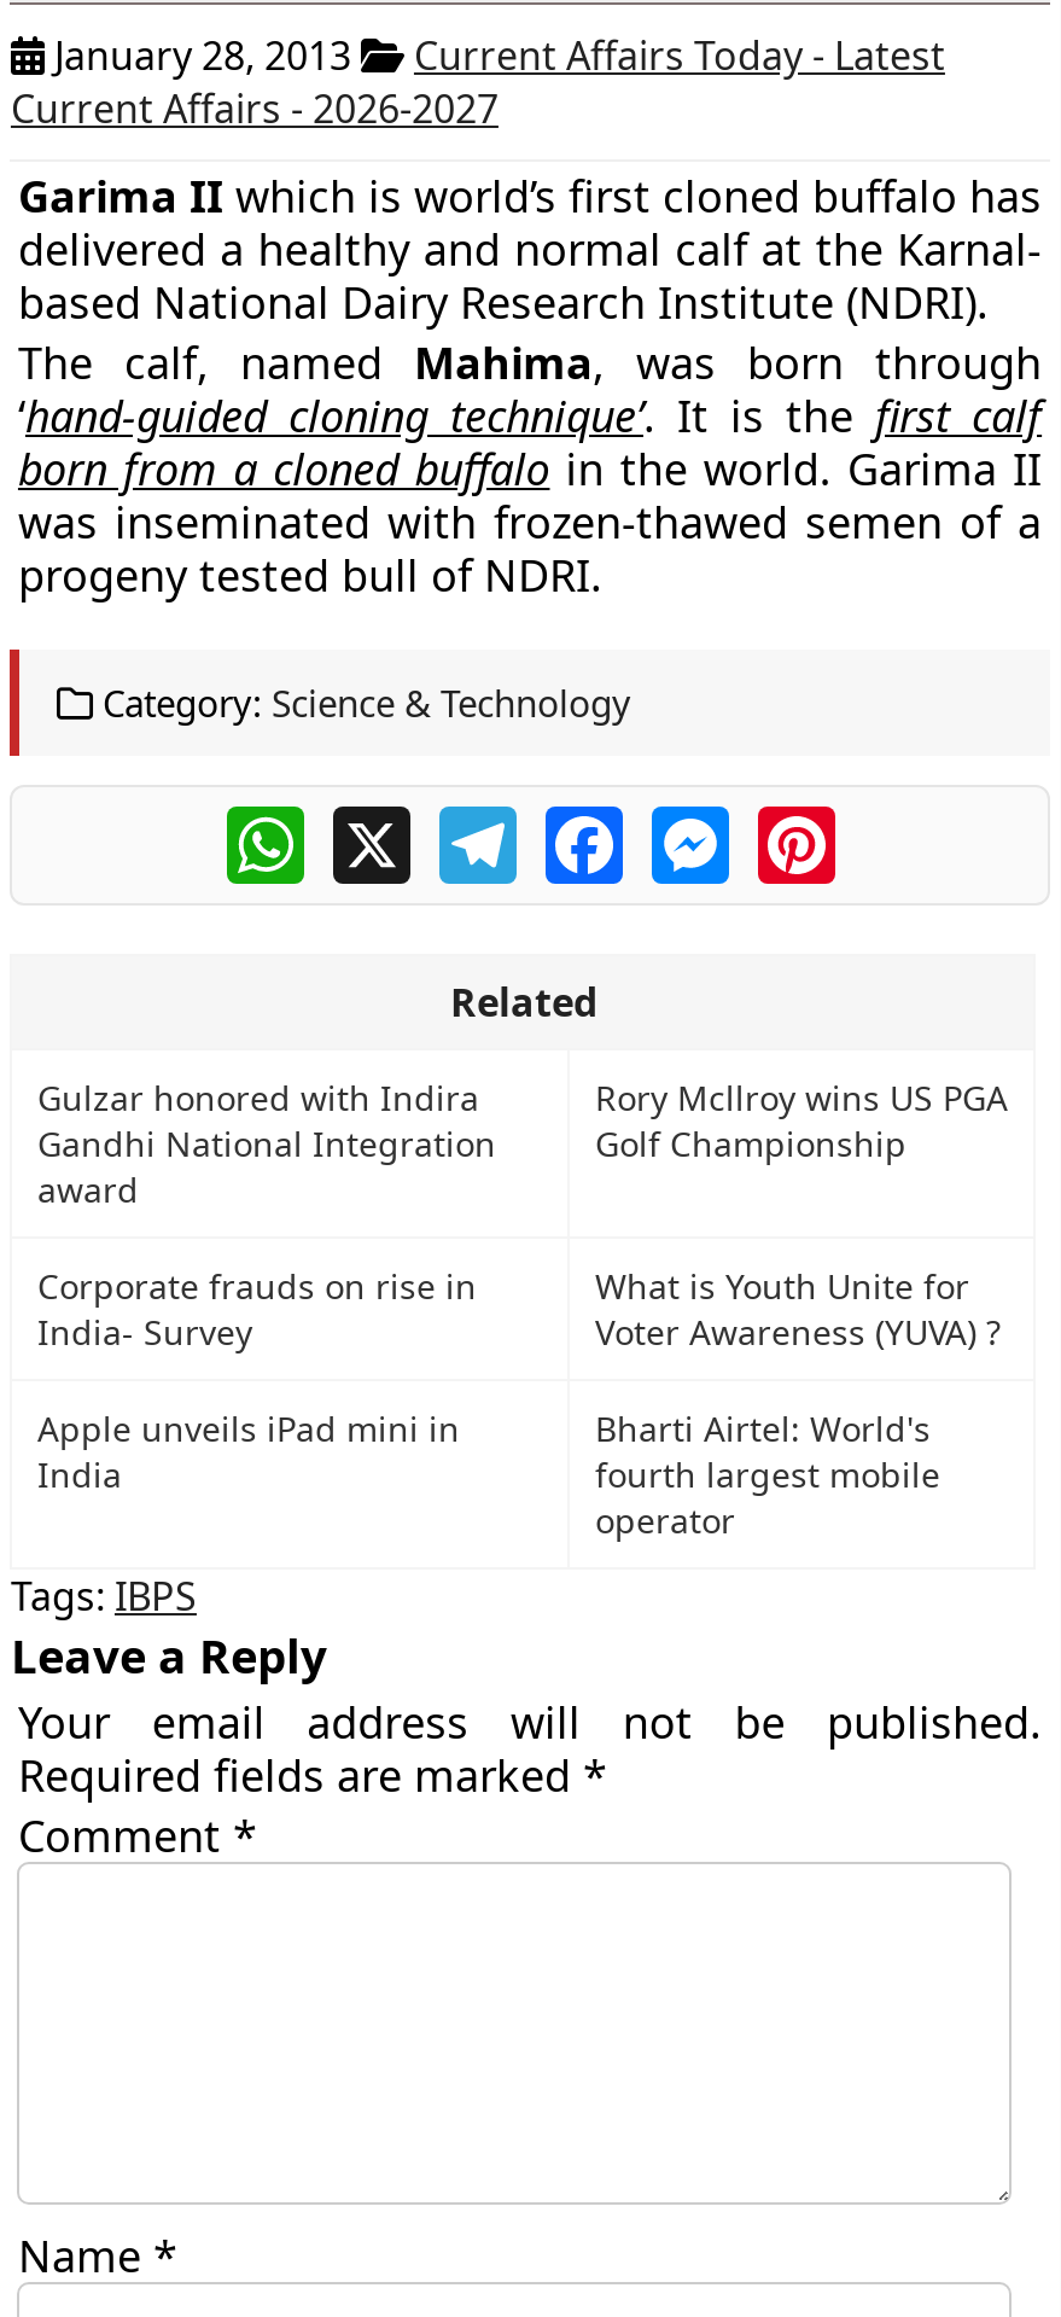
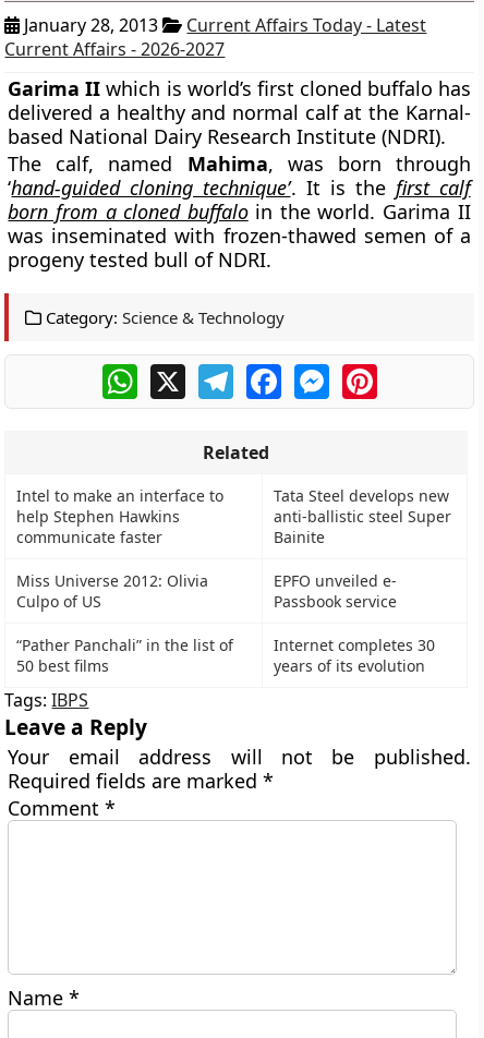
- Gulzar honored with Indira
- Gandhi National Integration
- award
+ Intel to make an interface to
+ help Stephen Hawkins
+ communicate faster

- Rory Mcllroy wins US PGA
- Golf Championship
+ Tata Steel develops new
+ anti-ballistic steel Super
+ Bainite

- Corporate frauds on rise in
- India- Survey
+ Miss Universe 2012: Olivia
+ Culpo of US

- What is Youth Unite for
- Voter Awareness (YUVA) ?
+ EPFO unveiled e-
+ Passbook service

- Apple unveils iPad mini in
- India
+ “Pather Panchali” in the list of
+ 50 best films

- Bharti Airtel: World's
- fourth largest mobile
- operator
+ Internet completes 30
+ years of its evolution
